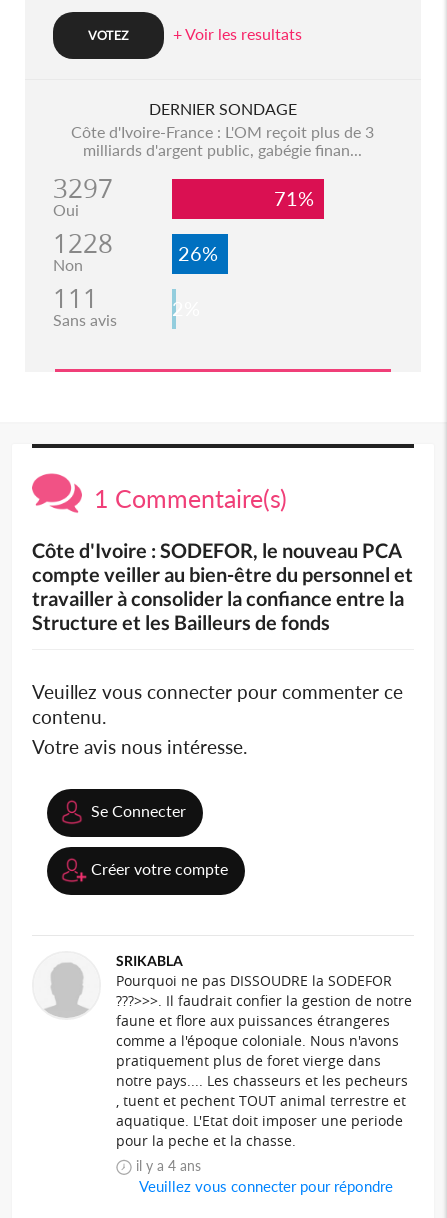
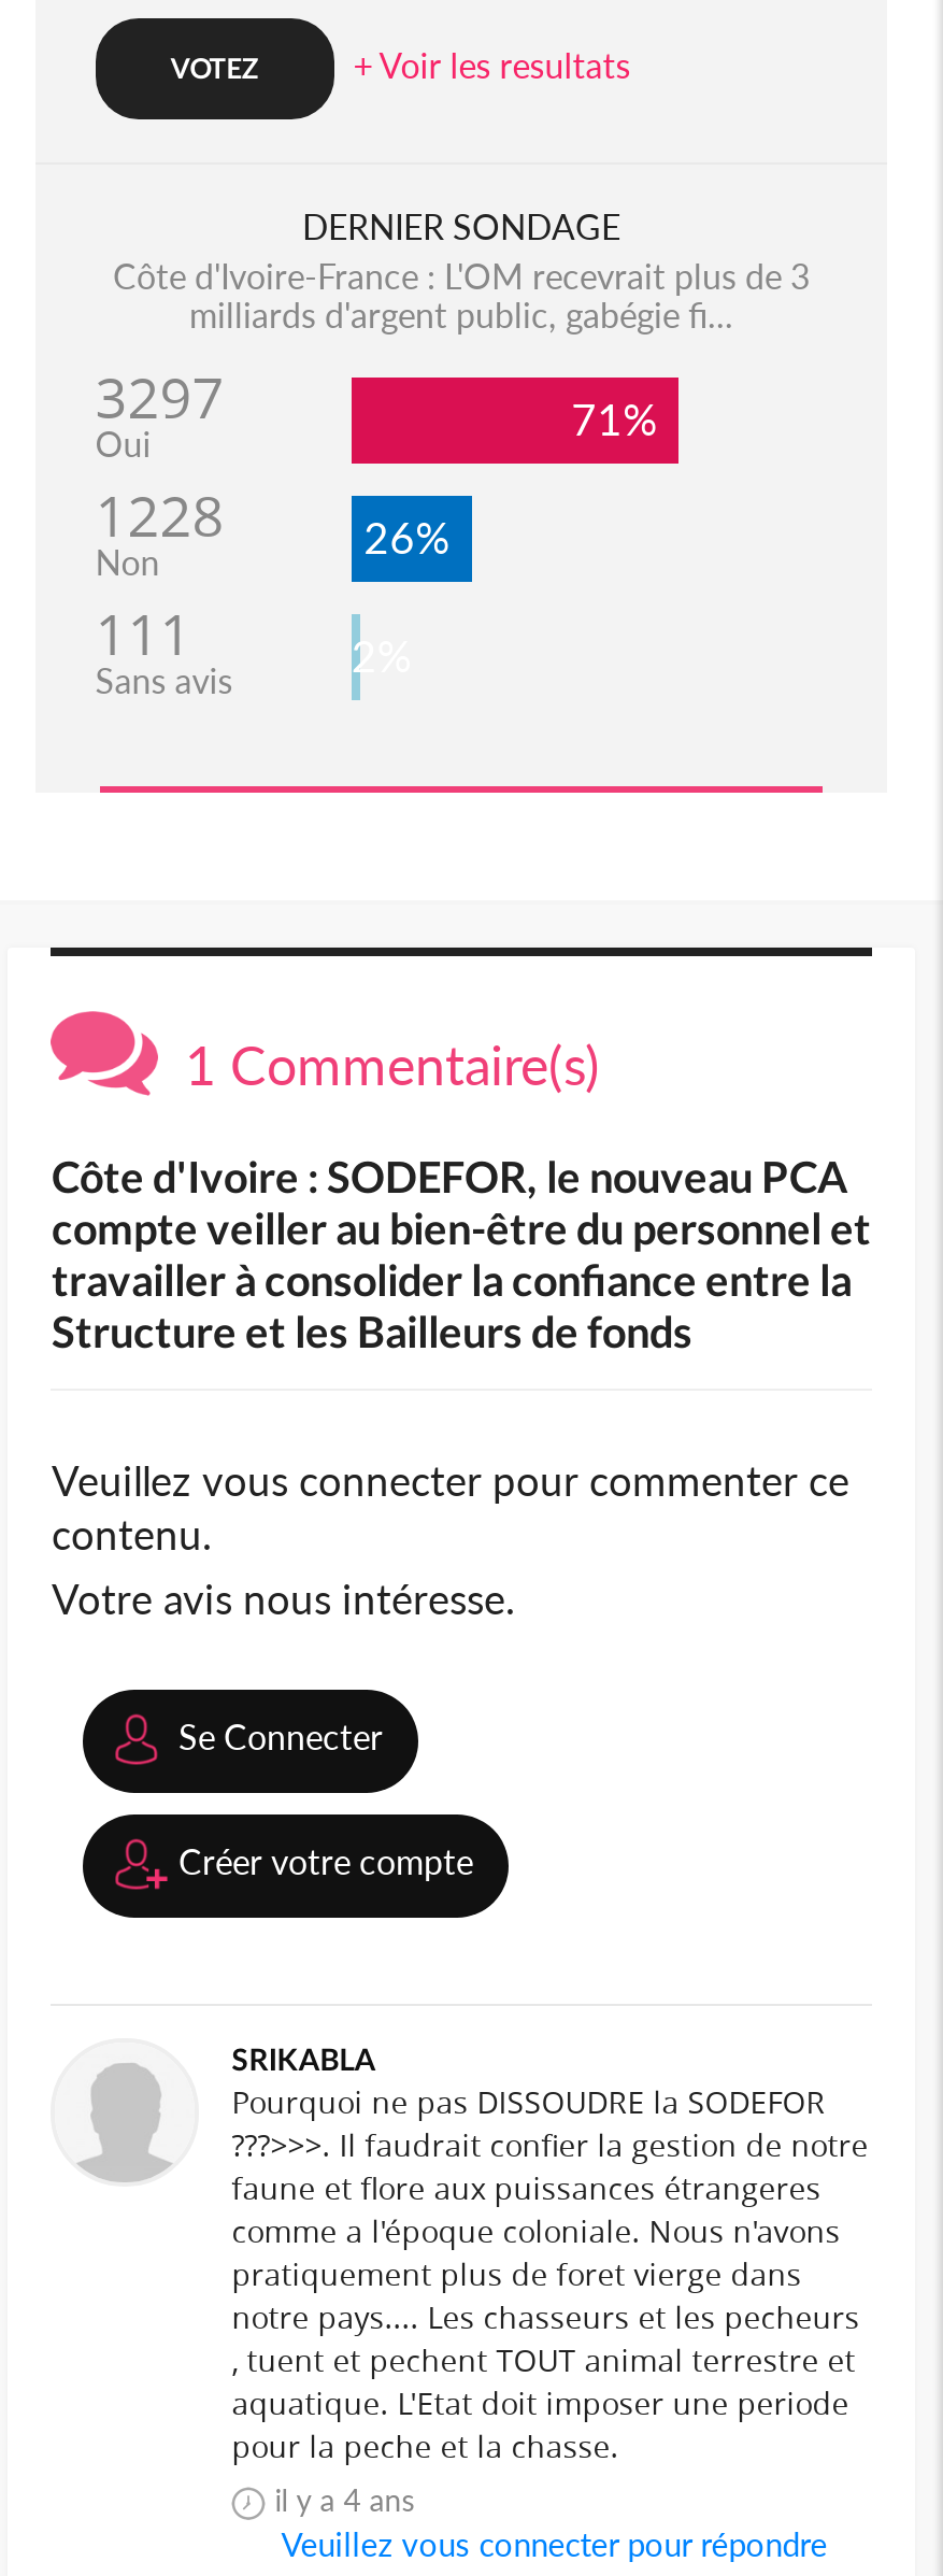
- Côte d'Ivoire-France : L'OM reçoit plus de 3
+ Côte d'Ivoire-France : L'OM recevrait plus de 3

- milliards d'argent public, gabégie finan...
+ milliards d'argent public, gabégie fi...
